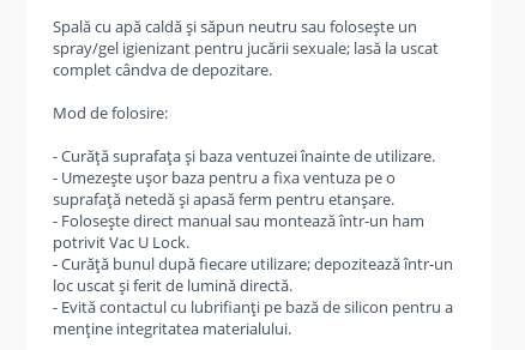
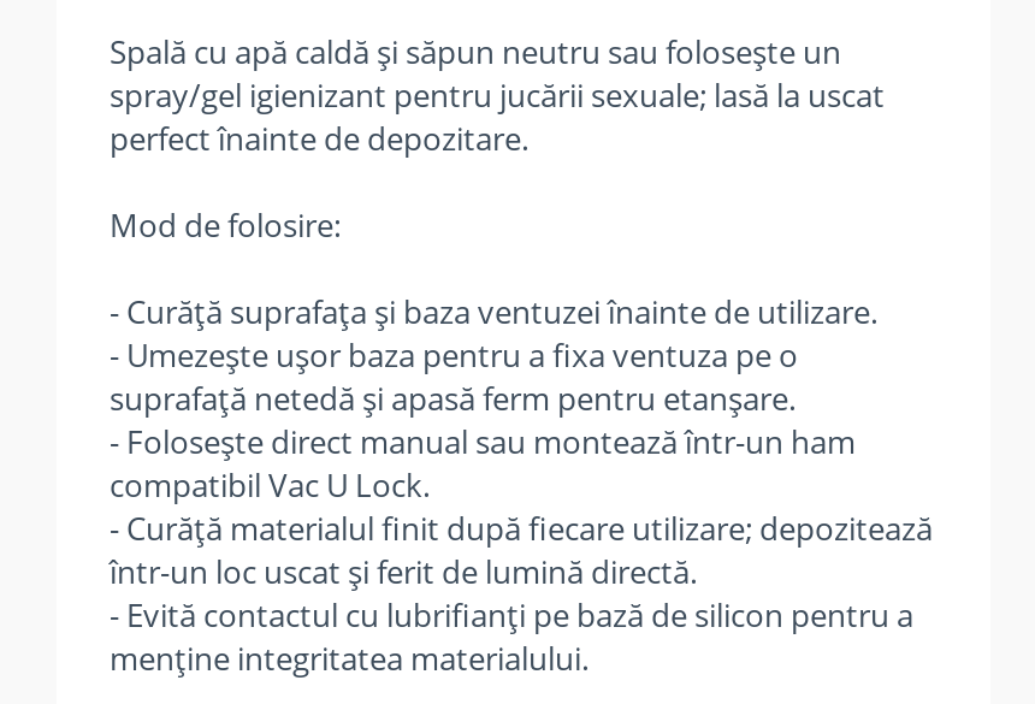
- complet cândva de depozitare.
+ perfect înainte de depozitare.

- potrivit Vac U Lock.
- - Curăţă bunul după fiecare utilizare; depozitează într-un
- loc uscat şi ferit de lumină directă.
+ compatibil Vac U Lock.
+ - Curăţă materialul finit după fiecare utilizare; depozitează
+ într-un loc uscat şi ferit de lumină directă.
